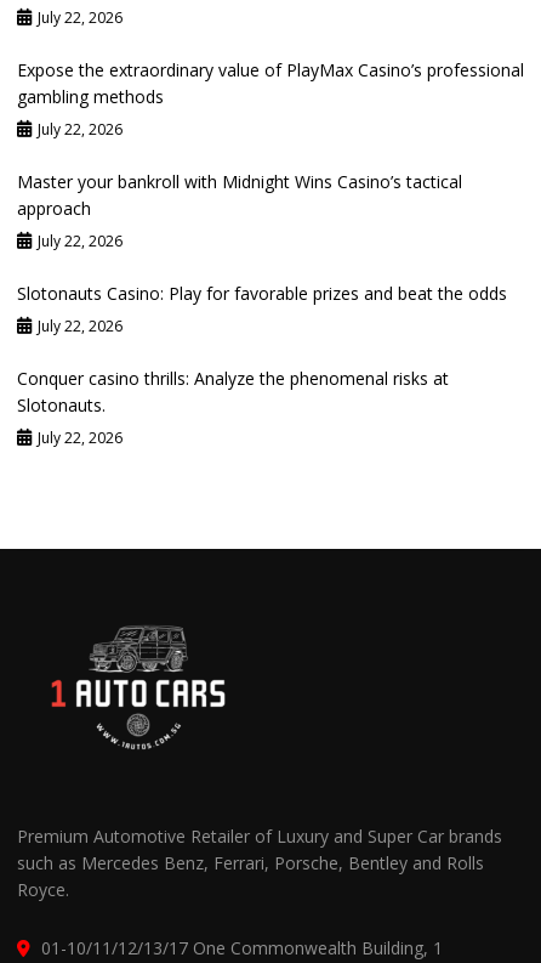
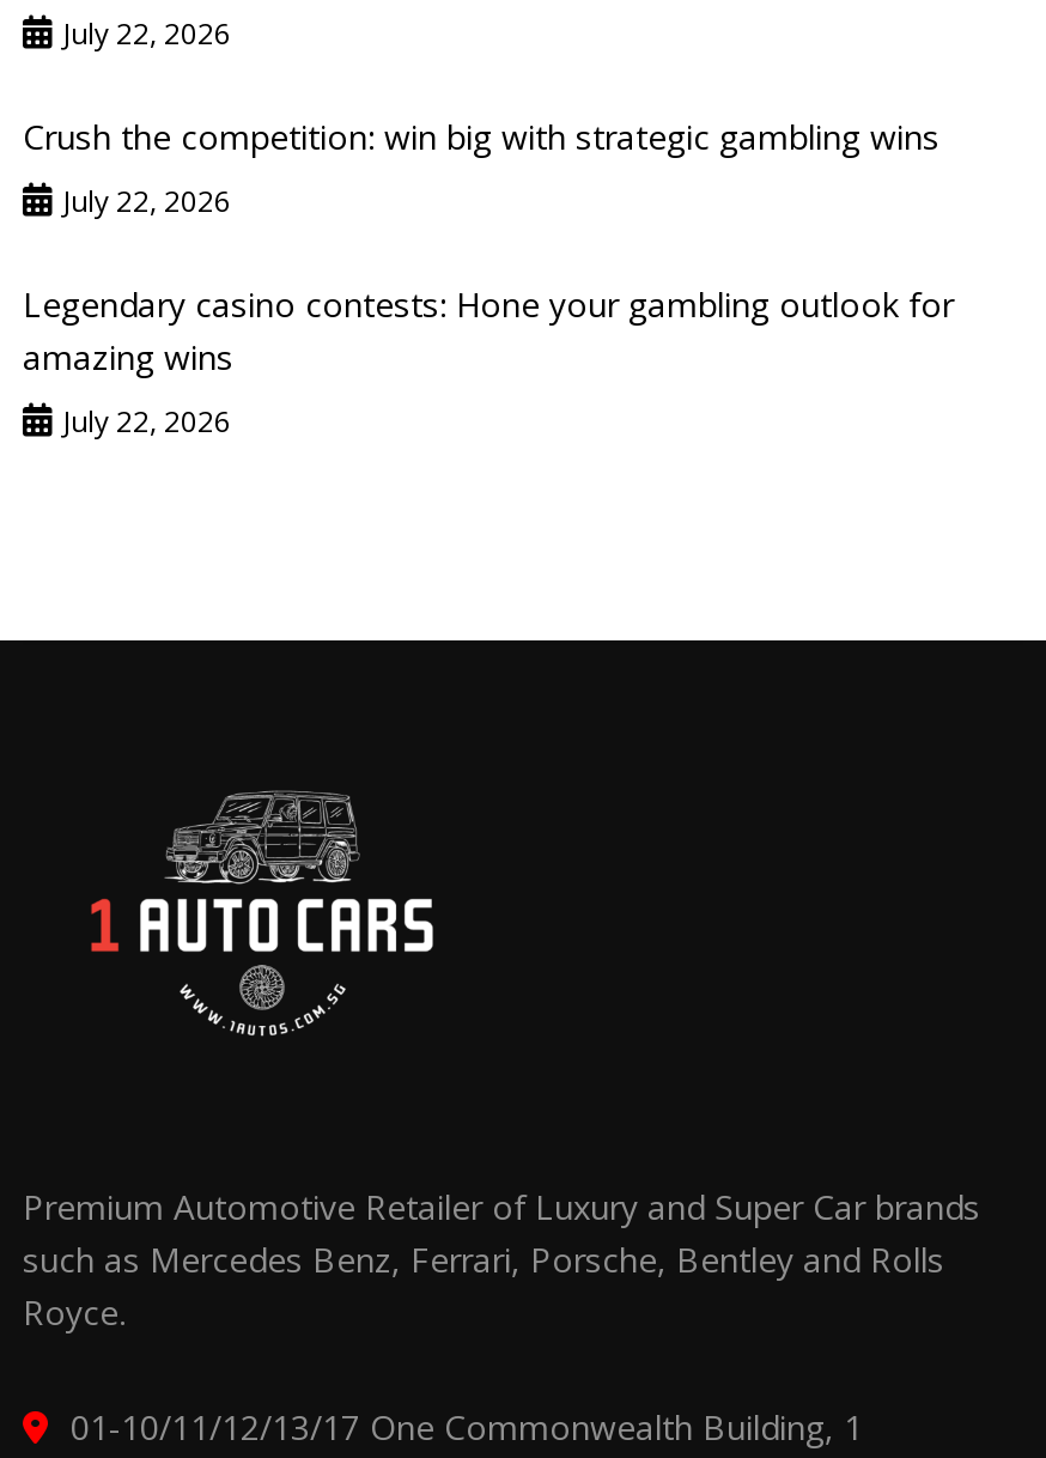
- Expose the extraordinary value of PlayMax Casino’s professional
- gambling methods
+ Crush the competition: win big with strategic gambling wins

- Master your bankroll with Midnight Wins Casino’s tactical
- approach
- July 22, 2026
- Slotonauts Casino: Play for favorable prizes and beat the odds
- July 22, 2026
- Conquer casino thrills: Analyze the phenomenal risks at
- Slotonauts.
+ Legendary casino contests: Hone your gambling outlook for
+ amazing wins
